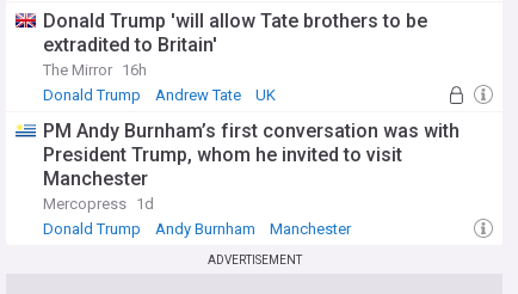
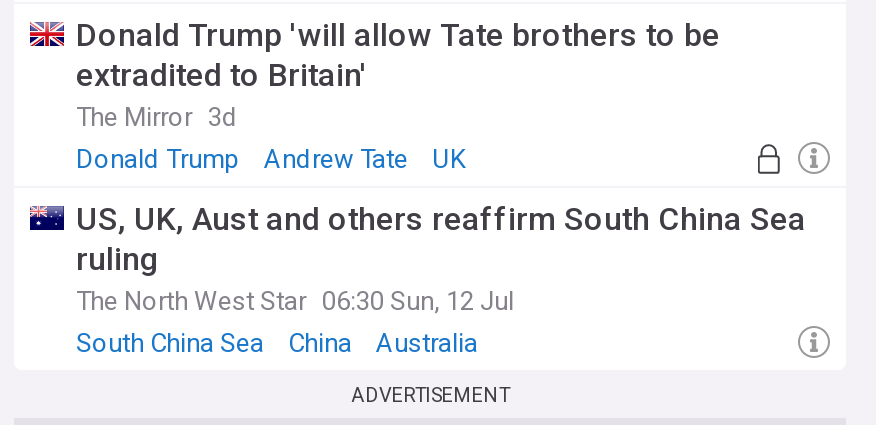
- The Mirror 16h
+ The Mirror 3d

- PM Andy Burnham’s first conversation was with
- President Trump, whom he invited to visit
- Manchester
- Mercopress 1d
- Donald Trump
- Andy Burnham
- Manchester
+ US, UK, Aust and others reaffirm South China Sea
+ ruling
+ The North West Star 06:30 Sun, 12 Jul
+ South China Sea
+ China
+ Australia
